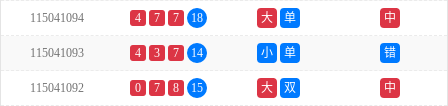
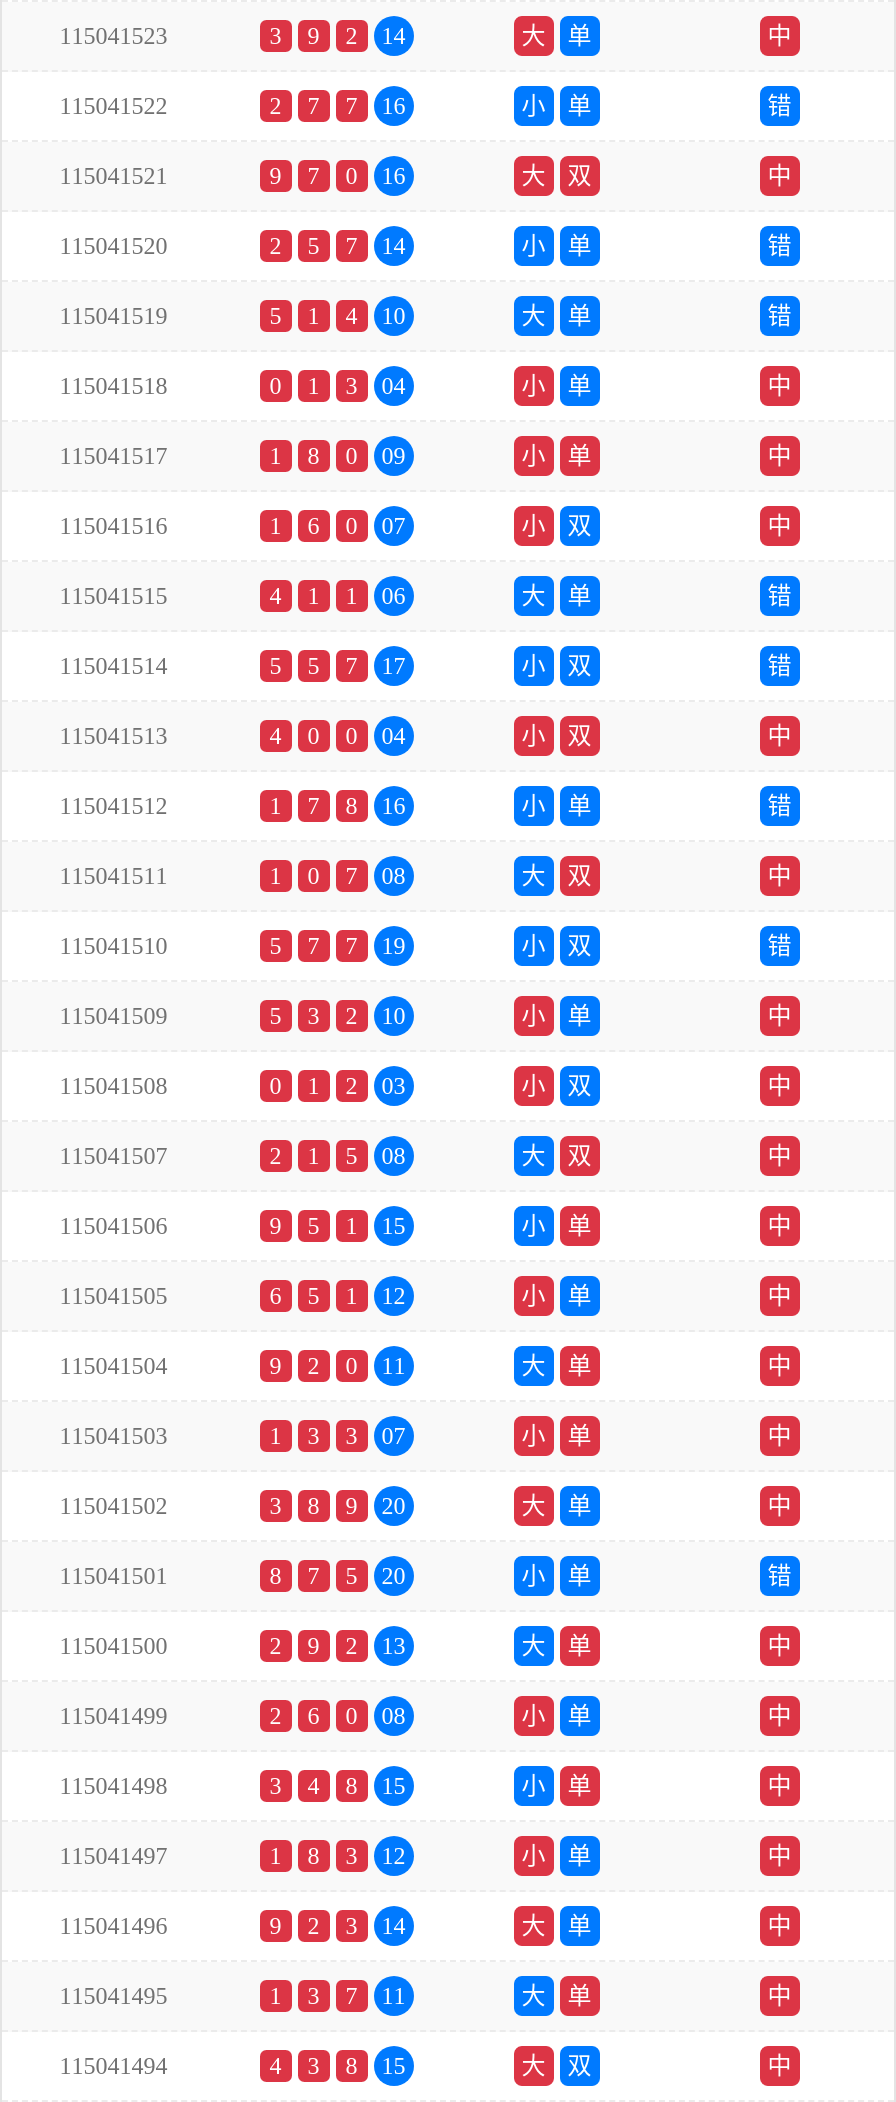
- 115041094
+ 115041523

- 4
+ 3

- 7
+ 9

- 7
+ 2

- 18
+ 14

- 115041093
- 4
- 3
+ 115041522
+ 2
+ 7
+ 7
+ 16
+ 小
+ 单
+ 错
+ 115041521
+ 9
+ 7
+ 0
+ 16
+ 大
+ 双
+ 中
+ 115041520
+ 2
+ 5

- 115041092
+ 115041519
+ 5
+ 1
+ 4
+ 10
+ 大
+ 单
+ 错
+ 115041518
+ 0
+ 1
+ 3
+ 04
+ 小
+ 单
+ 中
+ 115041517
+ 1
+ 8
+ 0
+ 09
+ 小
+ 单
+ 中
+ 115041516
+ 1
+ 6
+ 0
+ 07
+ 小
+ 双
+ 中
+ 115041515
+ 4
+ 1
+ 1
+ 06
+ 大
+ 单
+ 错
+ 115041514
+ 5
+ 5
+ 7
+ 17
+ 小
+ 双
+ 错
+ 115041513
+ 4
+ 0
+ 0
+ 04
+ 小
+ 双
+ 中
+ 115041512
+ 1
+ 7
+ 8
+ 16
+ 小
+ 单
+ 错
+ 115041511
+ 1

+ 08
+ 大
+ 双
+ 中
+ 115041510
+ 5
+ 7
+ 7
+ 19
+ 小
+ 双
+ 错
+ 115041509
+ 5
+ 3
+ 2
+ 10
+ 小
+ 单
+ 中
+ 115041508
+ 0
+ 1
+ 2
+ 03
+ 小
+ 双
+ 中
+ 115041507
+ 2
+ 1
+ 5
+ 08
+ 大
+ 双
+ 中
+ 115041506
+ 9
+ 5
+ 1
+ 15
+ 小
+ 单
+ 中
+ 115041505
+ 6
+ 5
+ 1
+ 12
+ 小
+ 单
+ 中
+ 115041504
+ 9
+ 2
+ 0
+ 11
+ 大
+ 单
+ 中
+ 115041503
+ 1
+ 3
+ 3
+ 07
+ 小
+ 单
+ 中
+ 115041502
+ 3
+ 8
+ 9
+ 20
+ 大
+ 单
+ 中
+ 115041501
+ 8
+ 7
+ 5
+ 20
+ 小
+ 单
+ 错
+ 115041500
+ 2
+ 9
+ 2
+ 13
+ 大
+ 单
+ 中
+ 115041499
+ 2
+ 6
+ 0
+ 08
+ 小
+ 单
+ 中
+ 115041498
+ 3
+ 4
+ 8
+ 15
+ 小
+ 单
+ 中
+ 115041497
+ 1
+ 8
+ 3
+ 12
+ 小
+ 单
+ 中
+ 115041496
+ 9
+ 2
+ 3
+ 14
+ 大
+ 单
+ 中
+ 115041495
+ 1
+ 3
+ 7
+ 11
+ 大
+ 单
+ 中
+ 115041494
+ 4
+ 3
